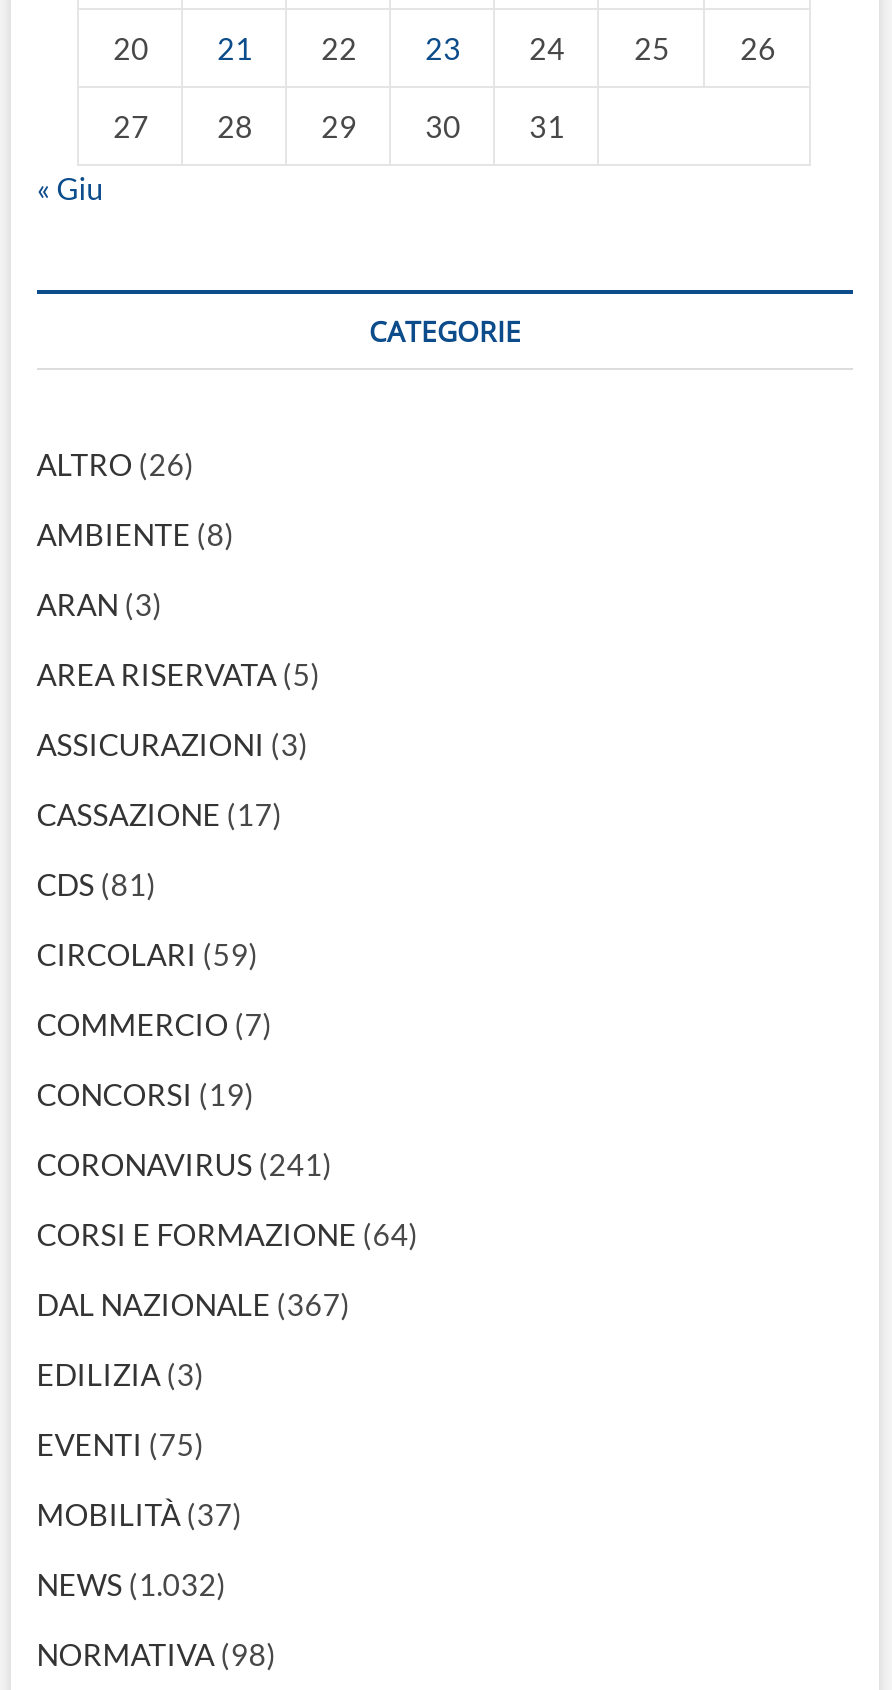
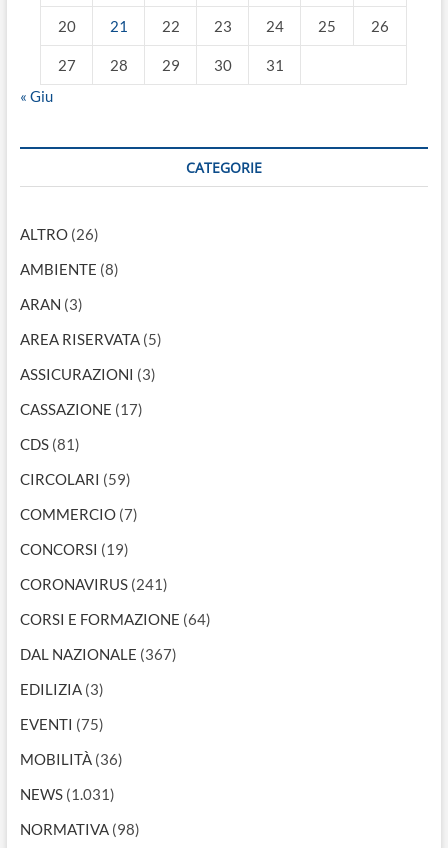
- MOBILITÀ (37)
+ MOBILITÀ (36)

- NEWS (1.032)
+ NEWS (1.031)
